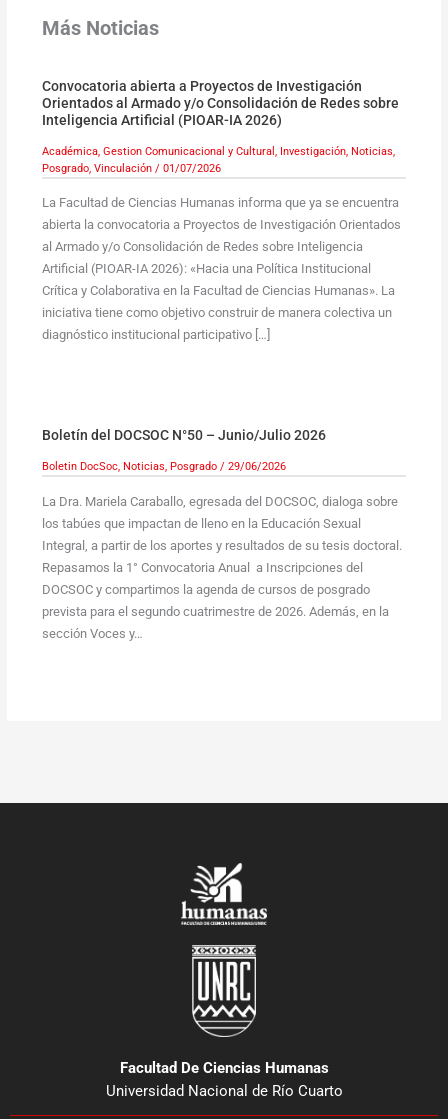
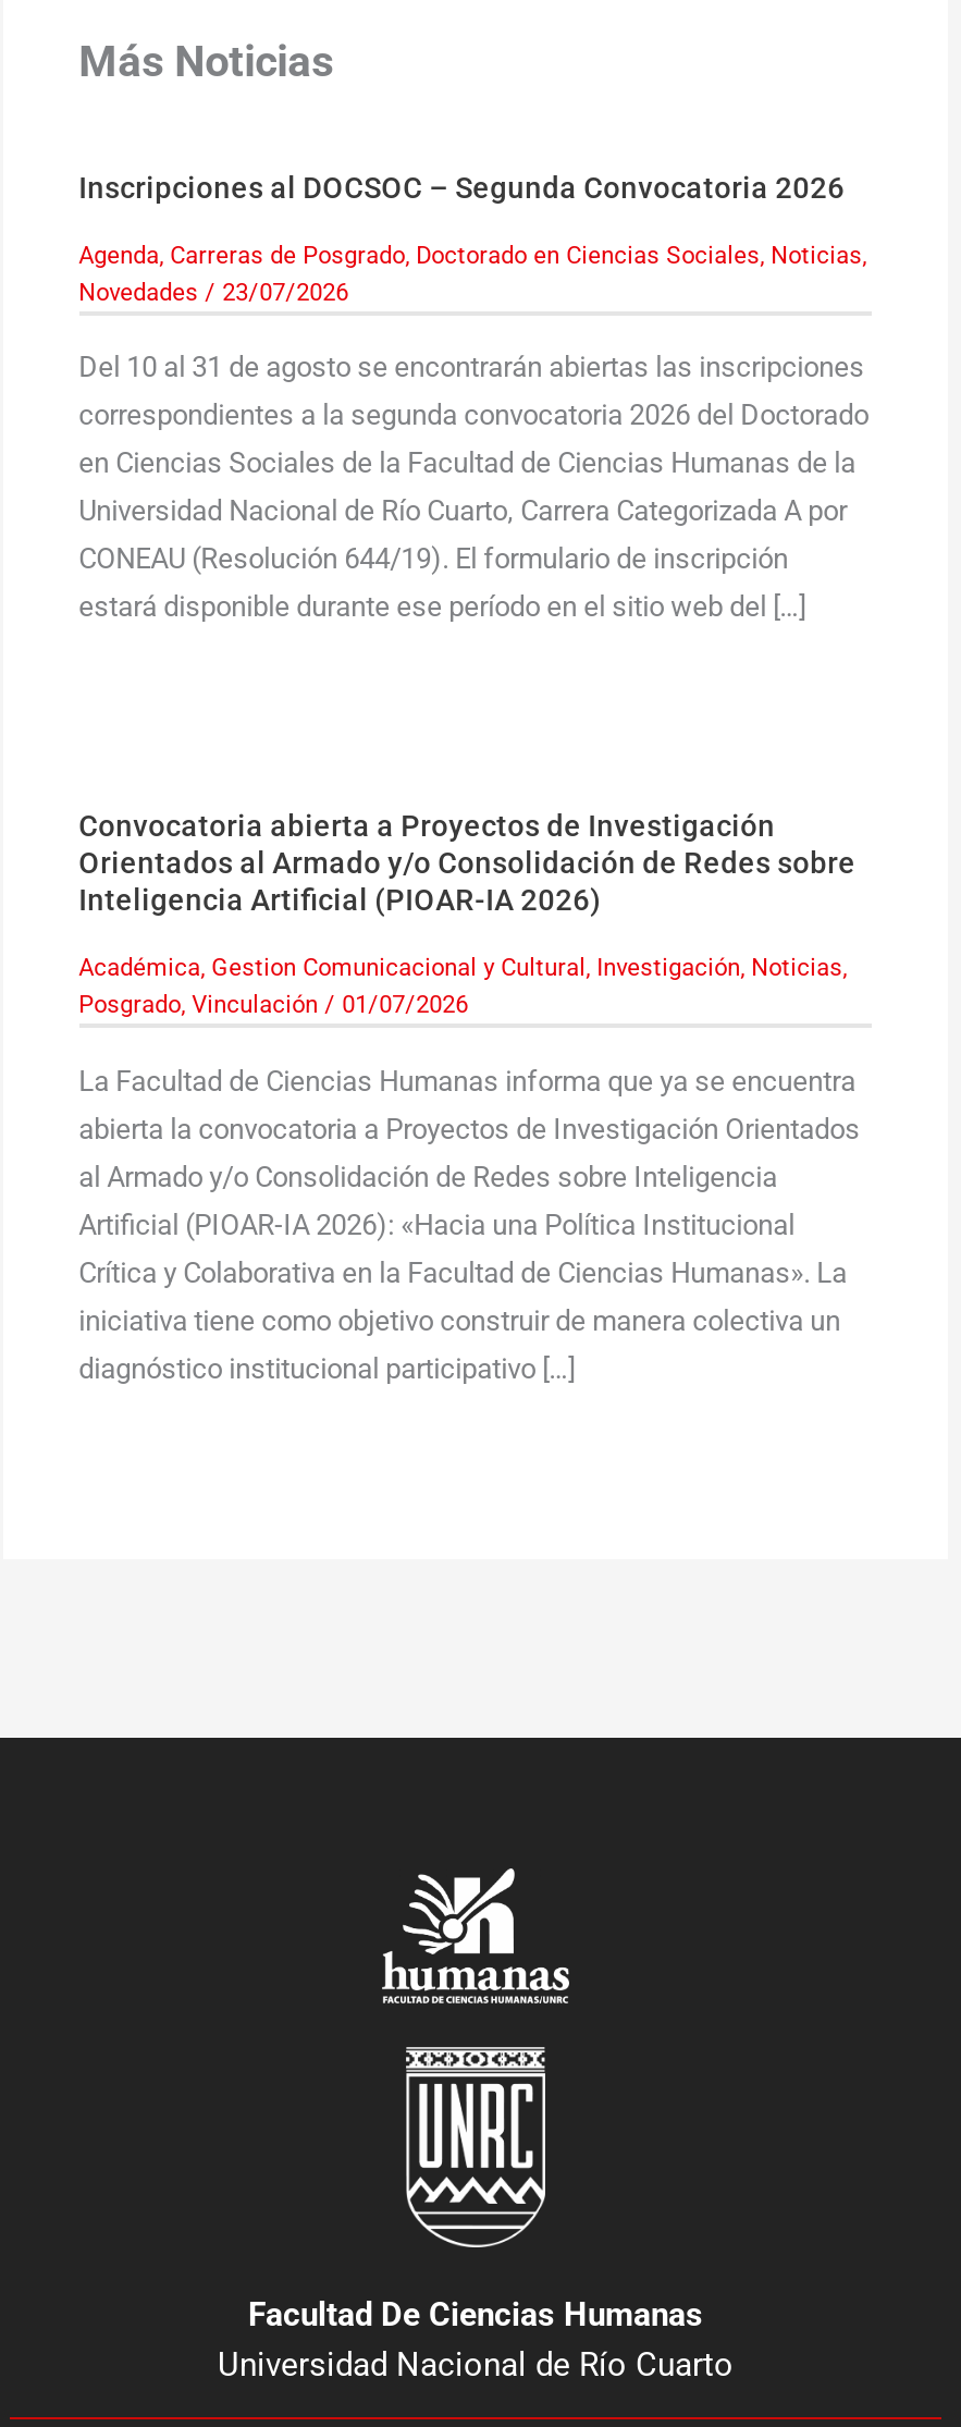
+ Inscripciones al DOCSOC – Segunda Convocatoria 2026
+ Agenda, Carreras de Posgrado, Doctorado en Ciencias Sociales, Noticias
+ Novedades / 23/07/2026
+ Del 10 al 31 de agosto se encontrarán abiertas las inscripciones
+ correspondientes a la segunda convocatoria 2026 del Doctorado
+ en Ciencias Sociales de la Facultad de Ciencias Humanas de la
+ Universidad Nacional de Río Cuarto, Carrera Categorizada A por
+ CONEAU (Resolución 644/19). El formulario de inscripción
+ estará disponible durante ese período en el sitio web del […]

moved down: Convocatoria abierta a Proyectos de Investigación | Orientados al Armado y/o Consolidación de Redes sobre | Inteligencia Artificial (PIOAR-IA 2026) | ... | iniciativa tiene como objetivo construir de manera colectiva un | diagnóstico institucional participativo […]

- Boletín del DOCSOC N°50 – Junio/Julio 2026
- Boletin DocSoc, Noticias, Posgrado / 29/06/2026
- La Dra. Mariela Caraballo, egresada del DOCSOC, dialoga sobre
- los tabúes que impactan de lleno en la Educación Sexual
- Integral, a partir de los aportes y resultados de su tesis doctoral.
- Repasamos la 1° Convocatoria Anual a Inscripciones del
- DOCSOC y compartimos la agenda de cursos de posgrado
- prevista para el segundo cuatrimestre de 2026. Además, en la
- sección Voces y…
